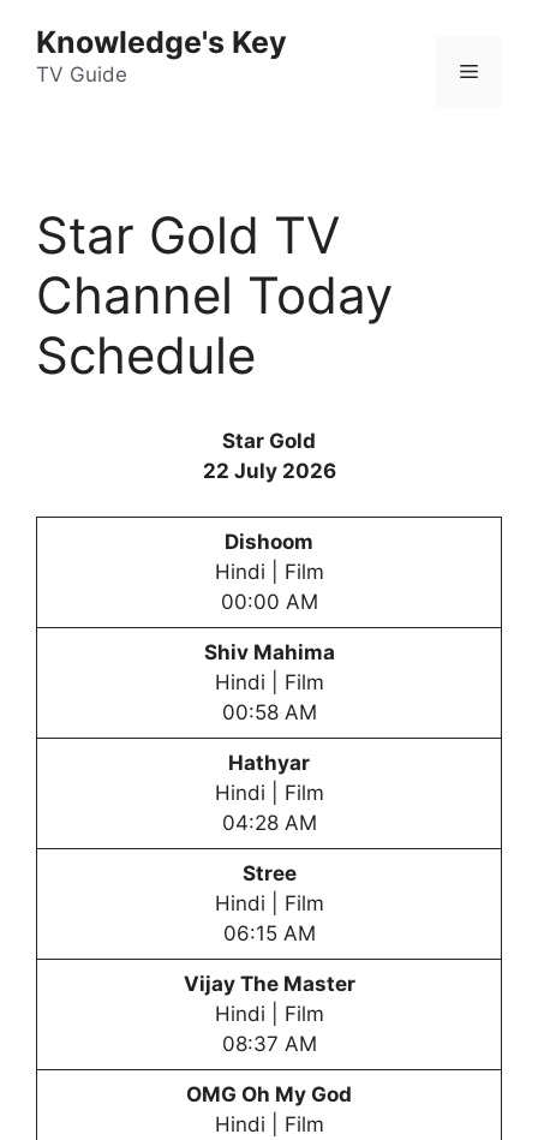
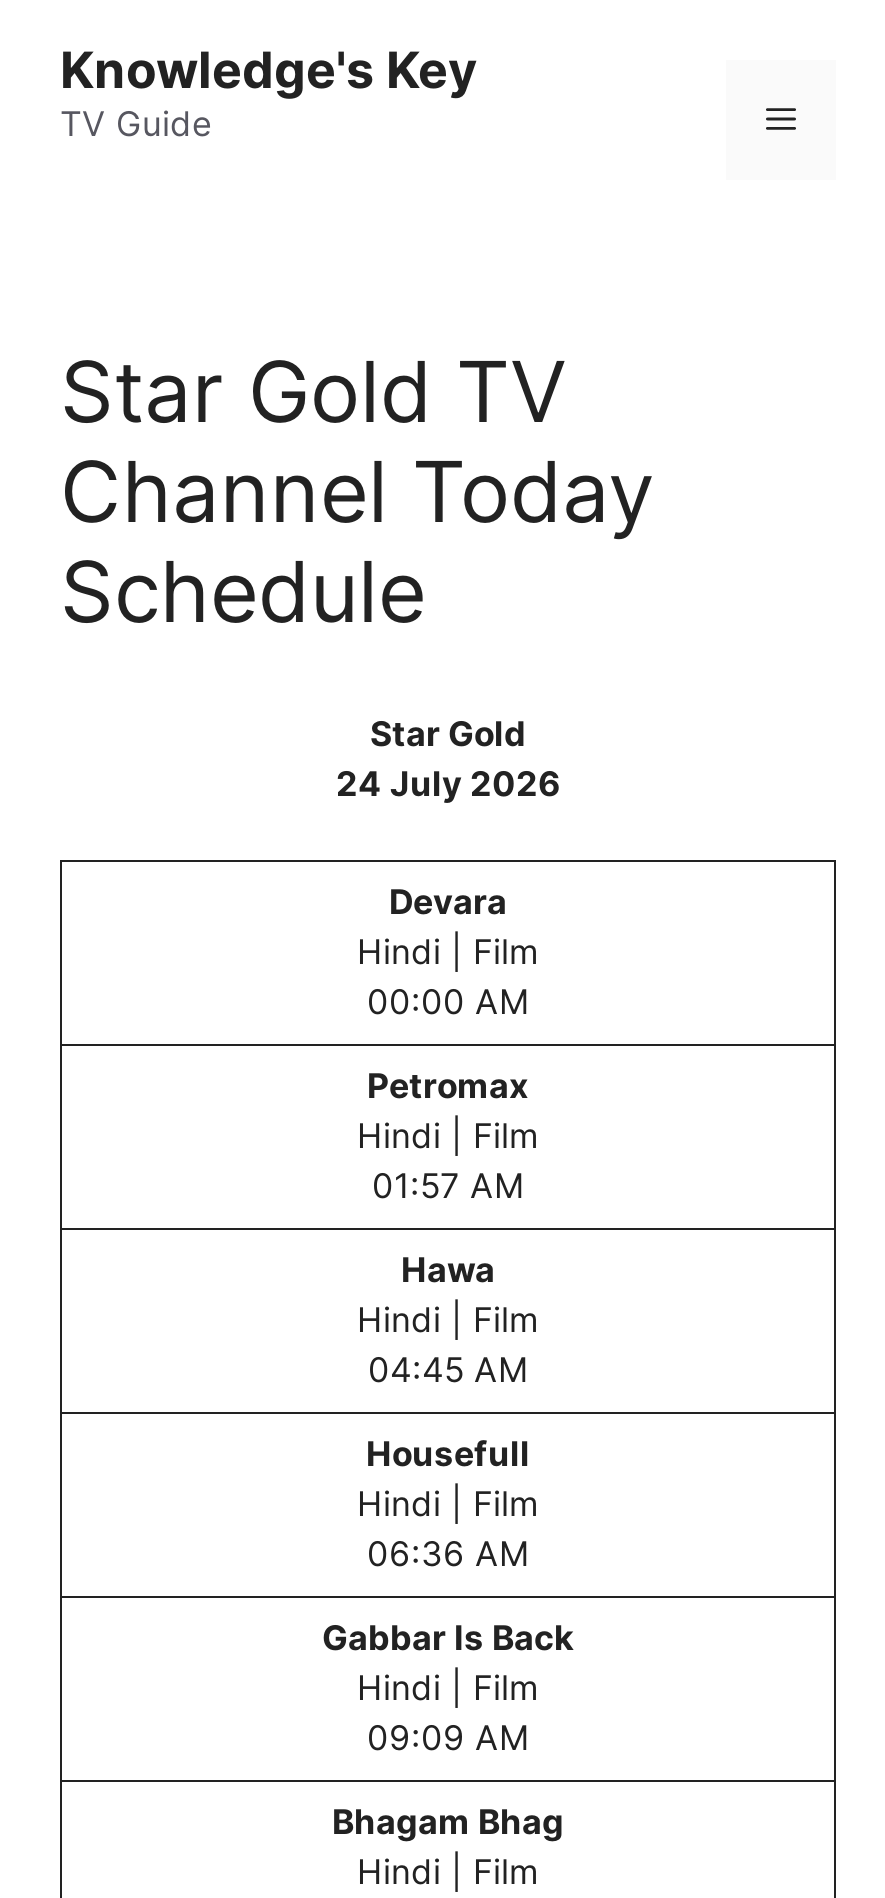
- 22 July 2026
+ 24 July 2026

- Dishoom
+ Devara

- Shiv Mahima
+ Petromax

- 00:58 AM
+ 01:57 AM

- Hathyar
+ Hawa

- 04:28 AM
+ 04:45 AM

- Stree
+ Housefull

- 06:15 AM
+ 06:36 AM

- Vijay The Master
+ Gabbar Is Back

- 08:37 AM
+ 09:09 AM

- OMG Oh My God
+ Bhagam Bhag
